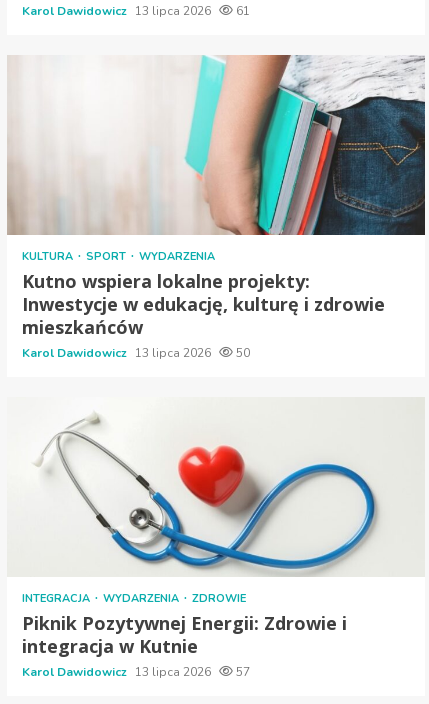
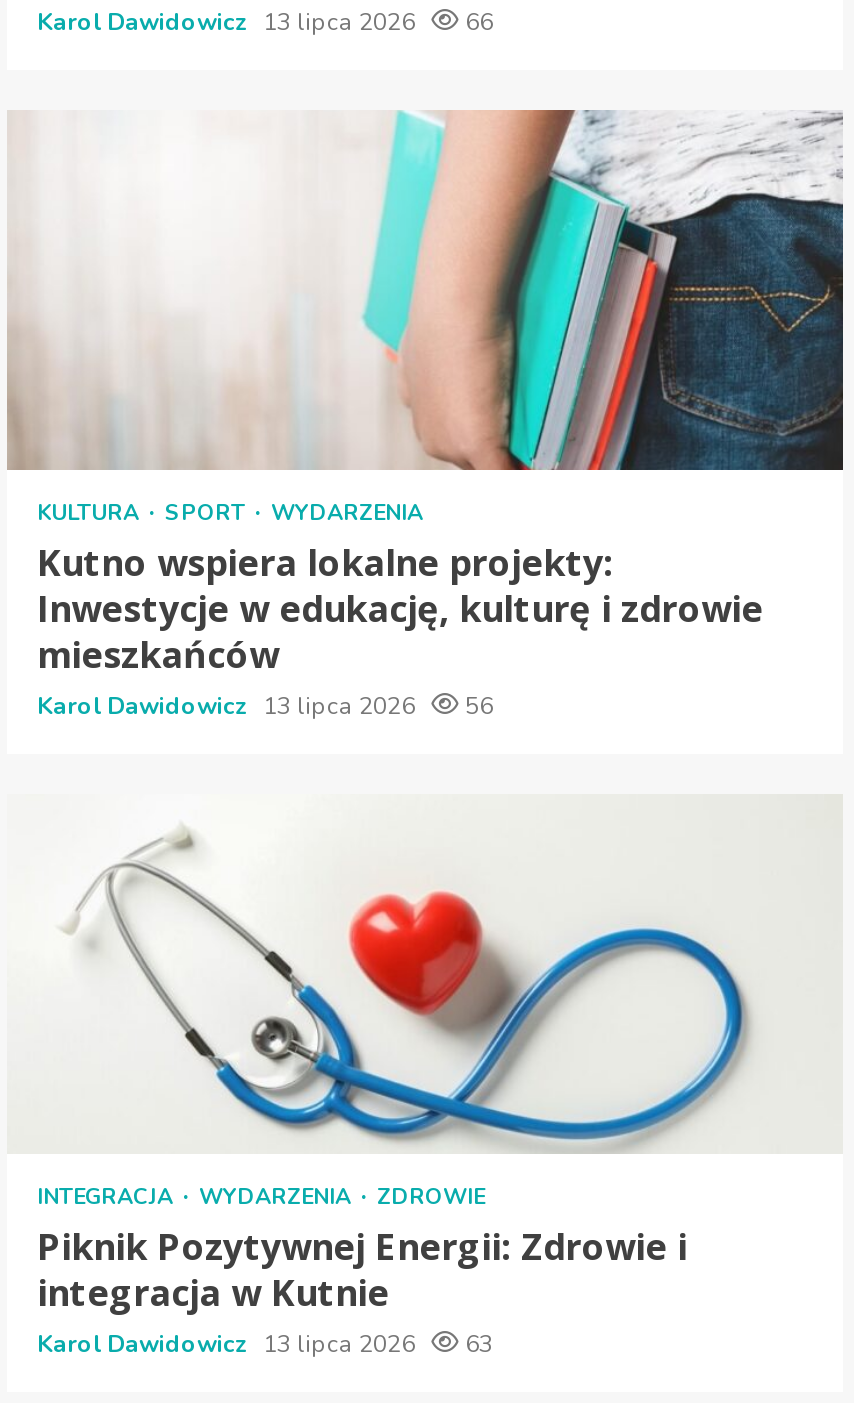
- Karol Dawidowicz 13 lipca 2026 61
+ Karol Dawidowicz 13 lipca 2026 66

- Karol Dawidowicz 13 lipca 2026 50
+ Karol Dawidowicz 13 lipca 2026 56

- Karol Dawidowicz 13 lipca 2026 57
+ Karol Dawidowicz 13 lipca 2026 63
